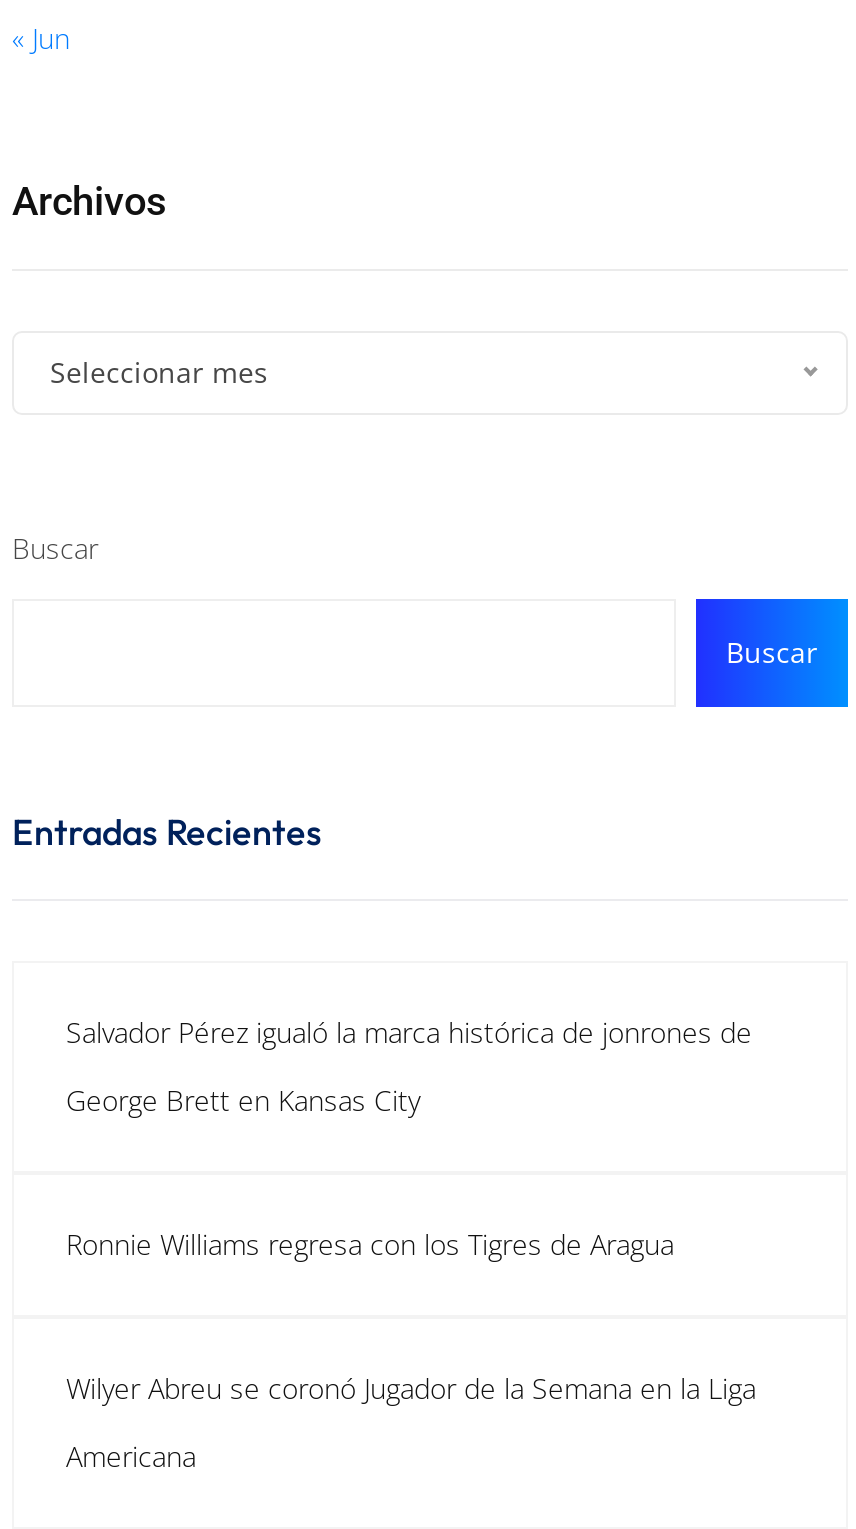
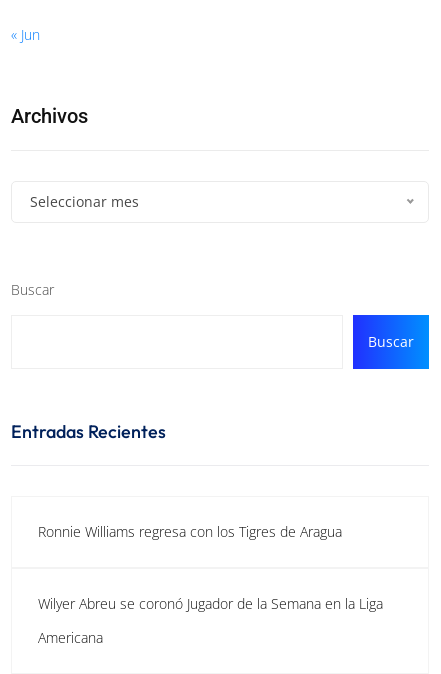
- Salvador Pérez igualó la marca histórica de jonrones de
- George Brett en Kansas City
